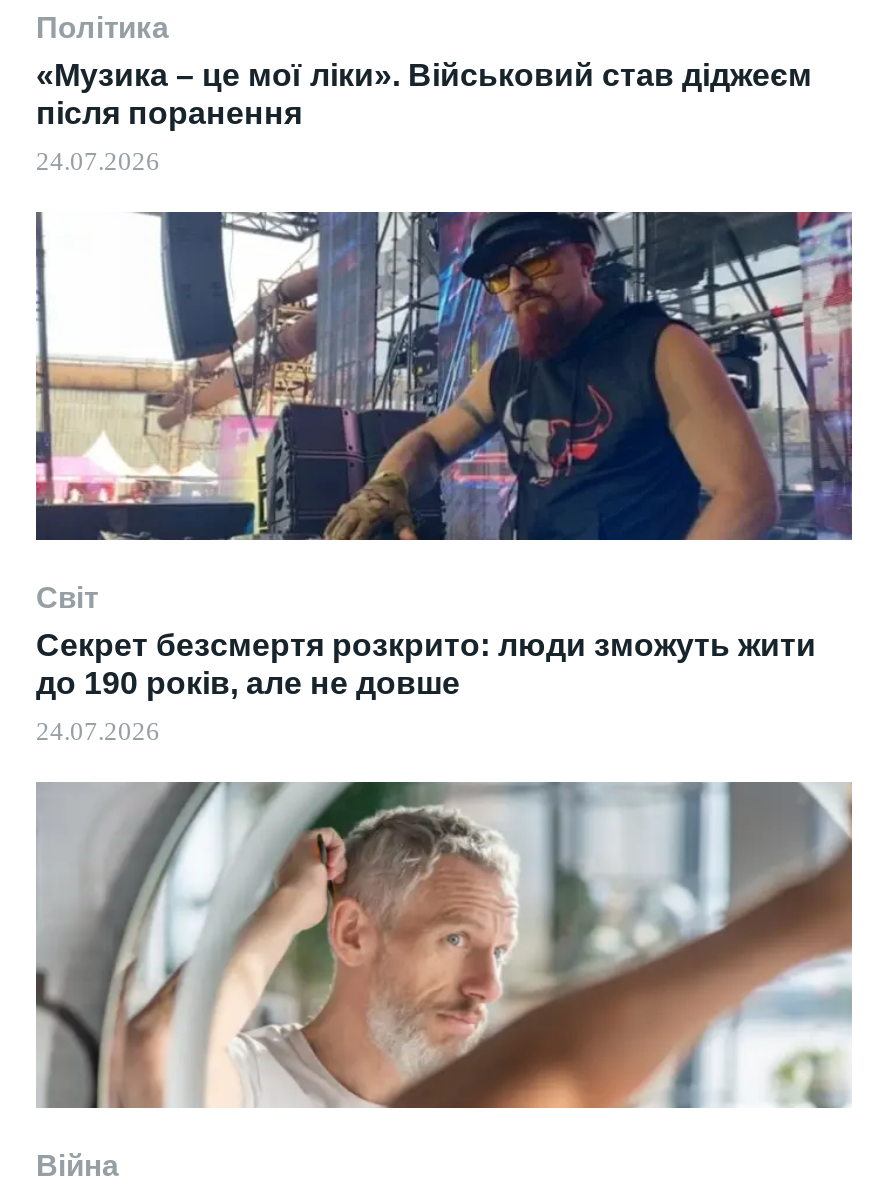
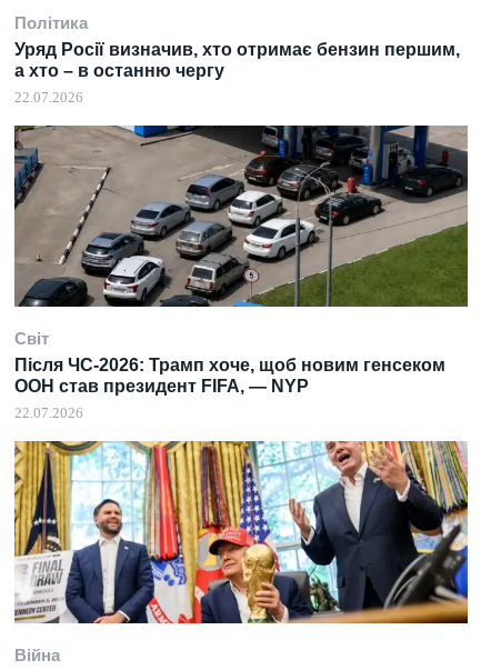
- «Музика – це мої ліки». Військовий став діджеєм
- після поранення
+ Уряд Росії визначив, хто отримає бензин першим,
+ а хто – в останню чергу

- 24.07.2026
+ 22.07.2026

- [image]
+ [image]

- Секрет безсмертя розкрито: люди зможуть жити
- до 190 років, але не довше
+ Після ЧС-2026: Трамп хоче, щоб новим генсеком
+ ООН став президент FIFA, — NYP

- 24.07.2026
+ 22.07.2026

- [image]
+ [image]
